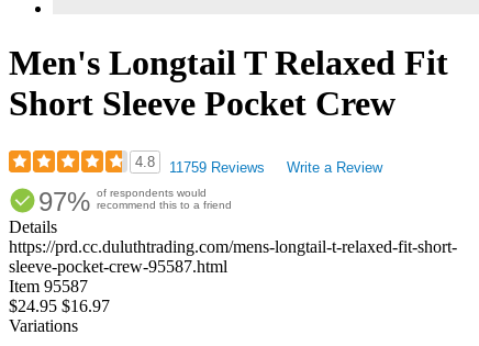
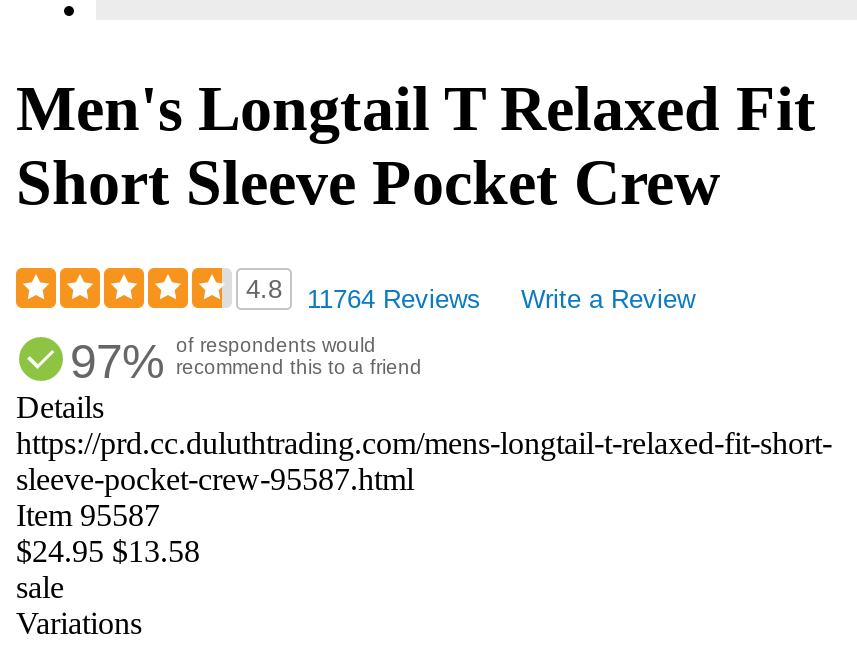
- 4.8 11759 Reviews Write a Review
+ 4.8 11764 Reviews Write a Review

- $24.95 $16.97
+ $24.95 $13.58
+ sale
